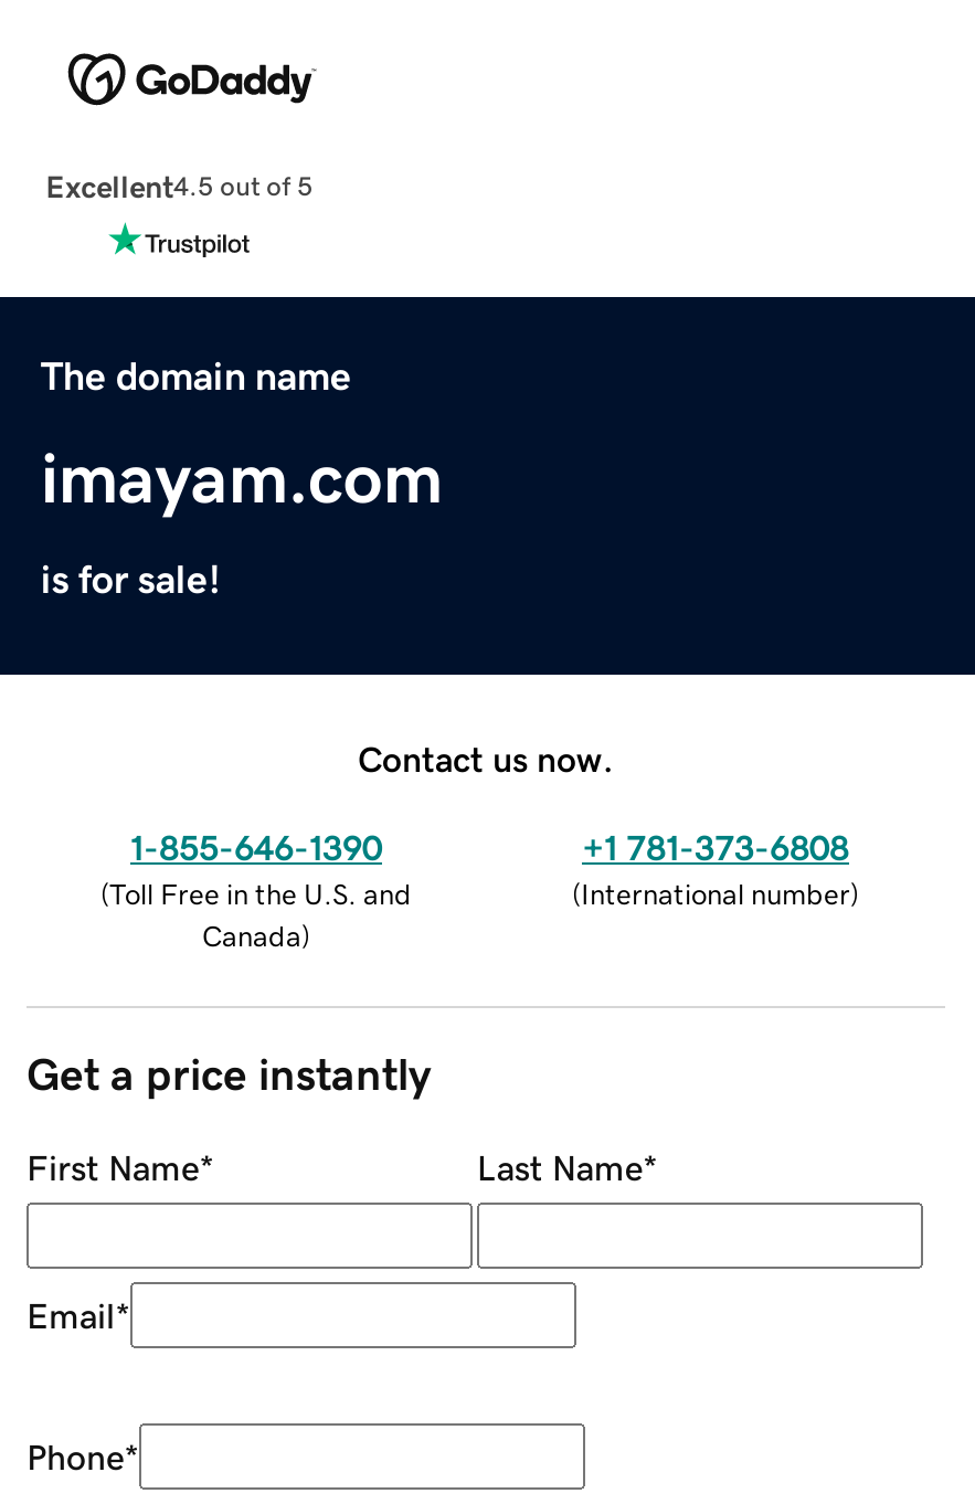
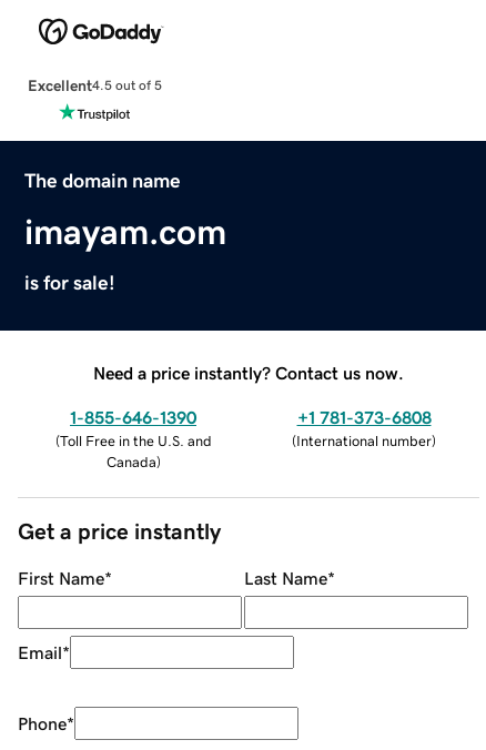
- Contact us now.
+ Need a price instantly? Contact us now.
